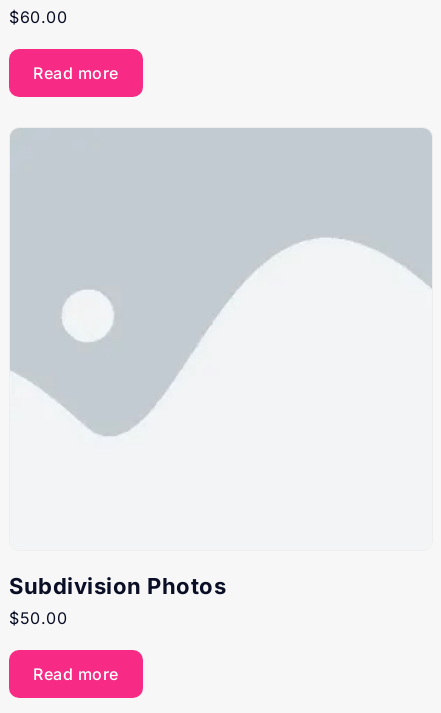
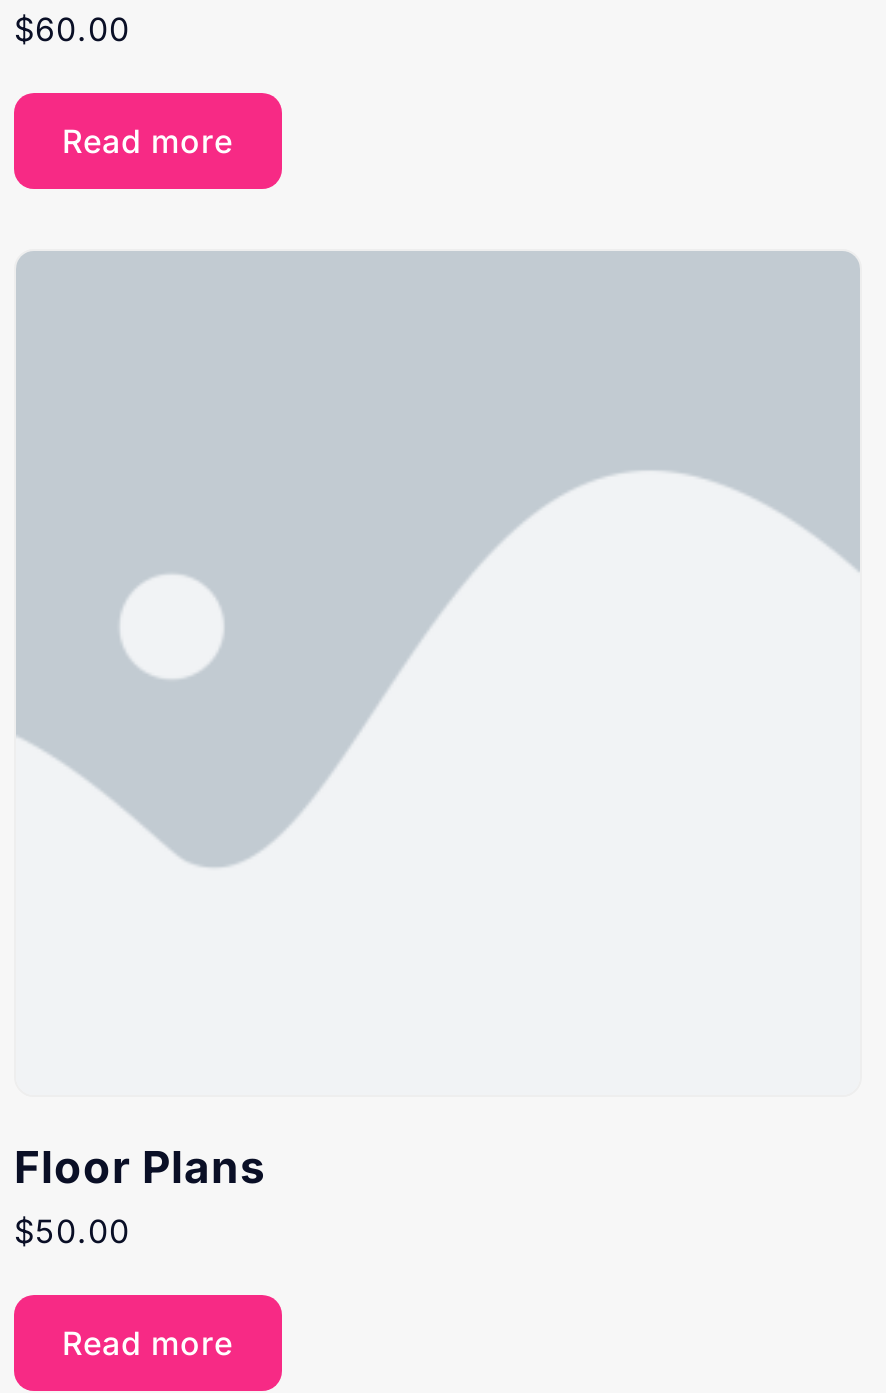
- Subdivision Photos
+ Floor Plans
